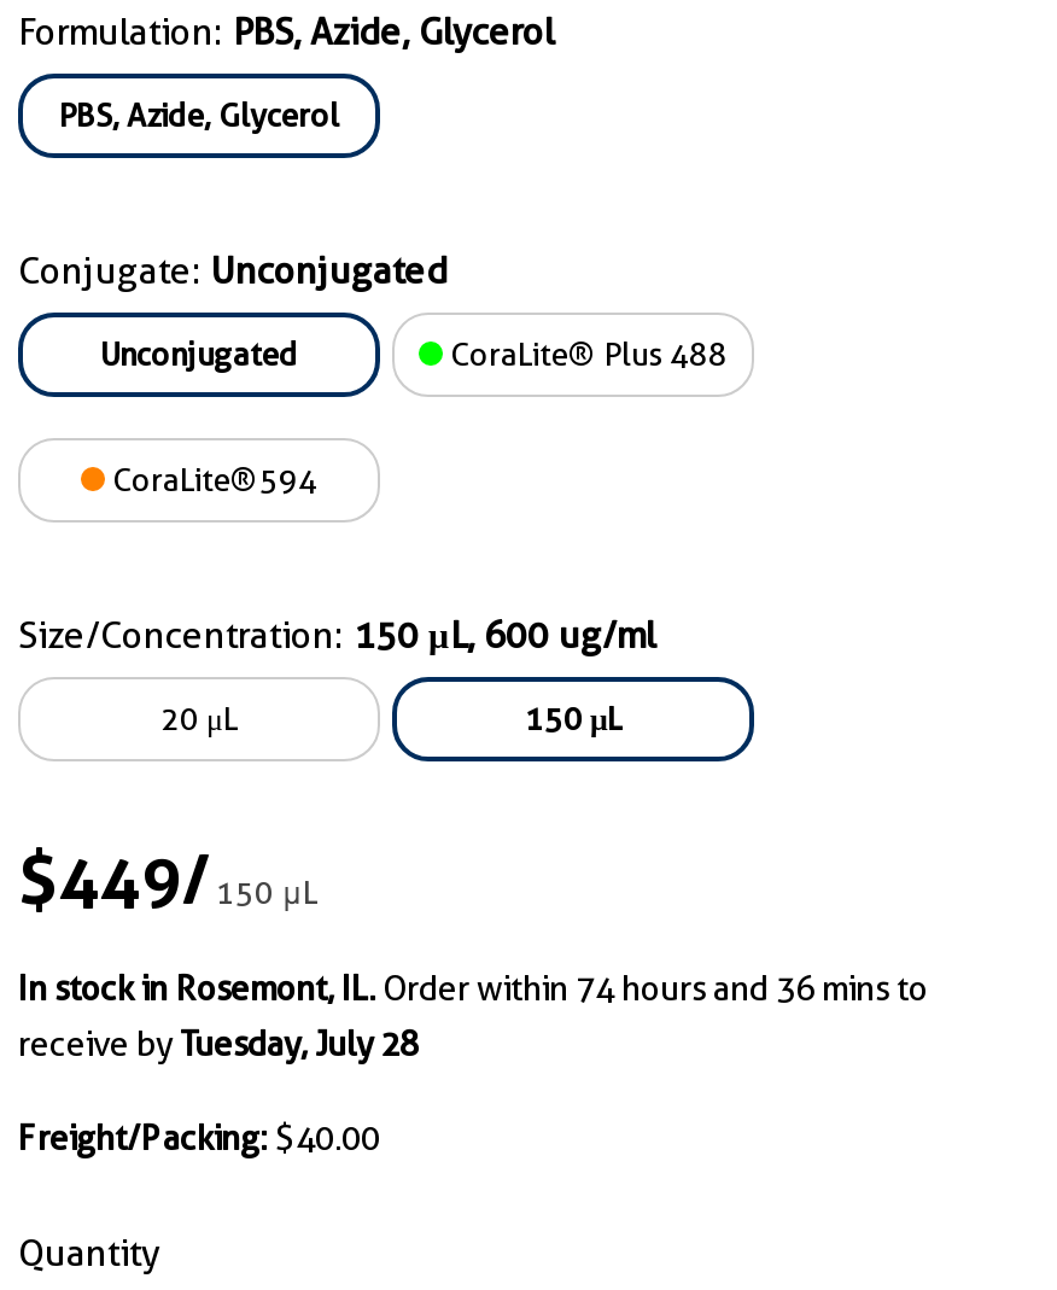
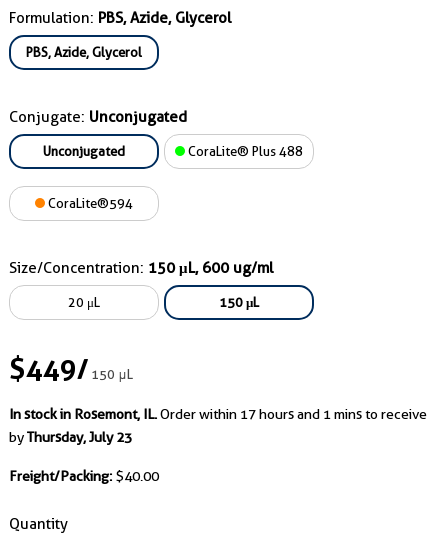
- In stock in Rosemont, IL. Order within 74 hours and 36 mins to
- receive by Tuesday, July 28
+ In stock in Rosemont, IL. Order within 17 hours and 1 mins to receive
+ by Thursday, July 23
